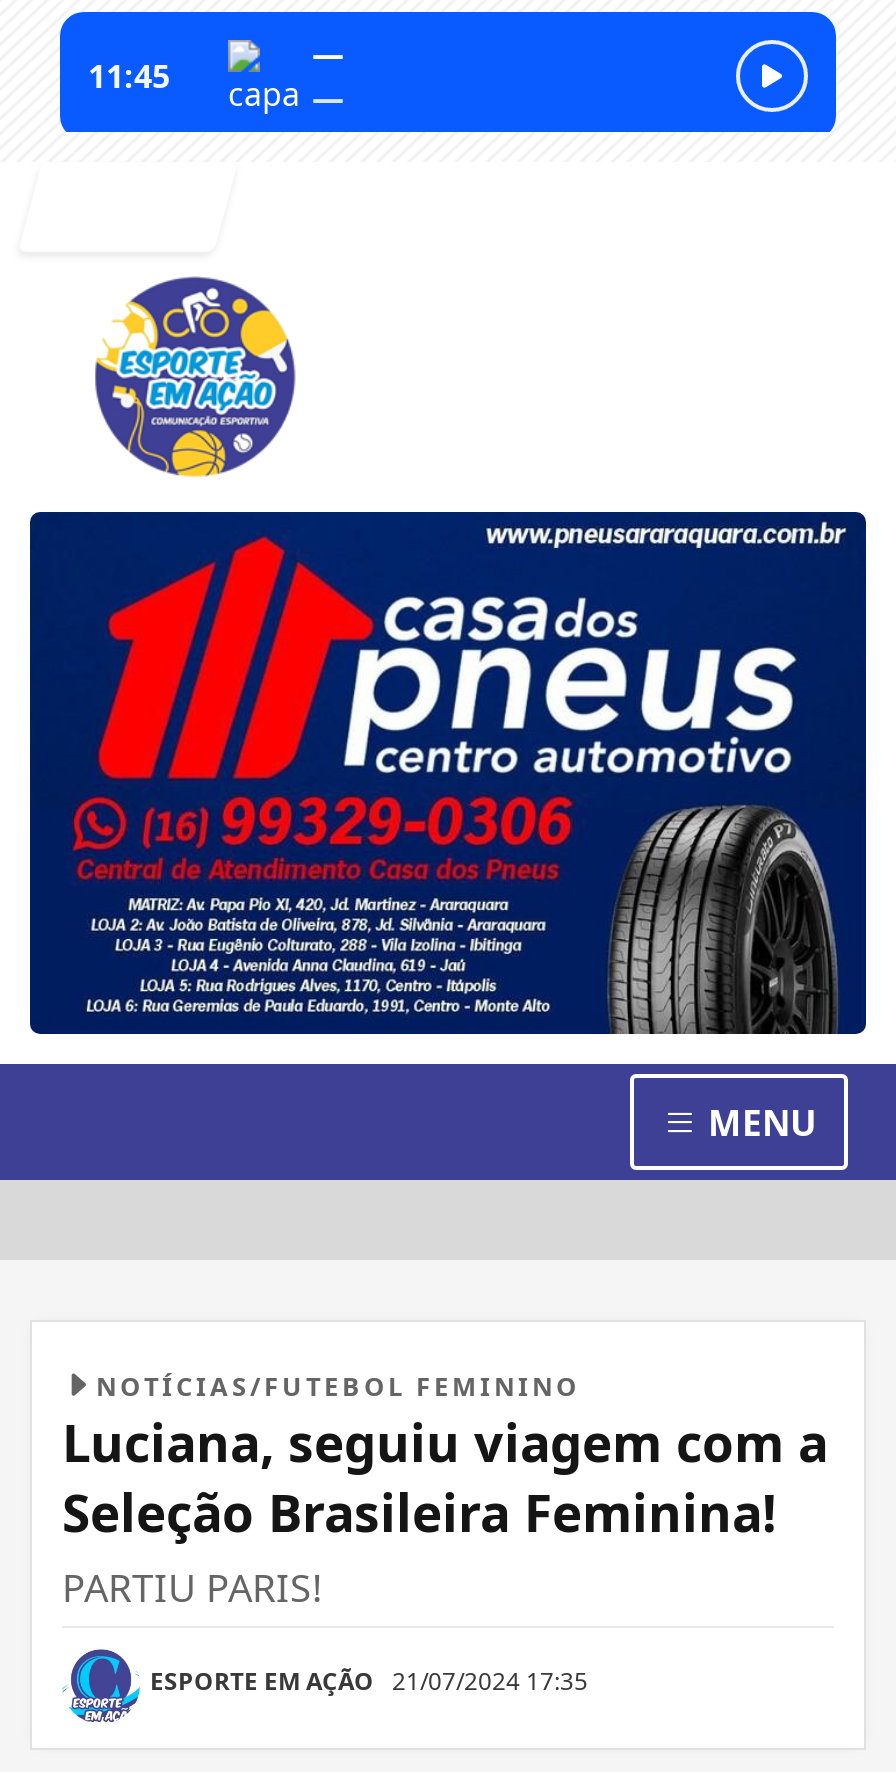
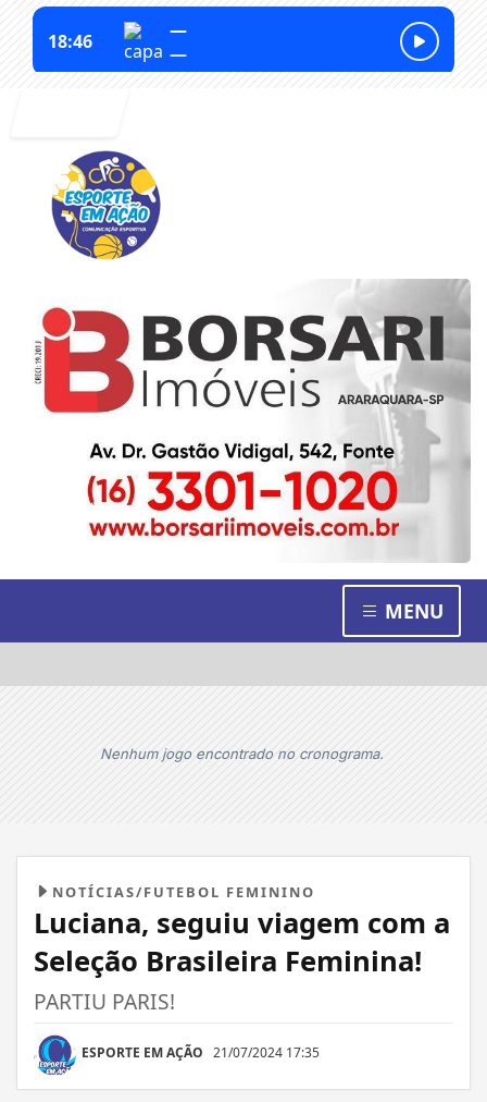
- [image]
+ [image]

+ Nenhum jogo encontrado no cronograma.
